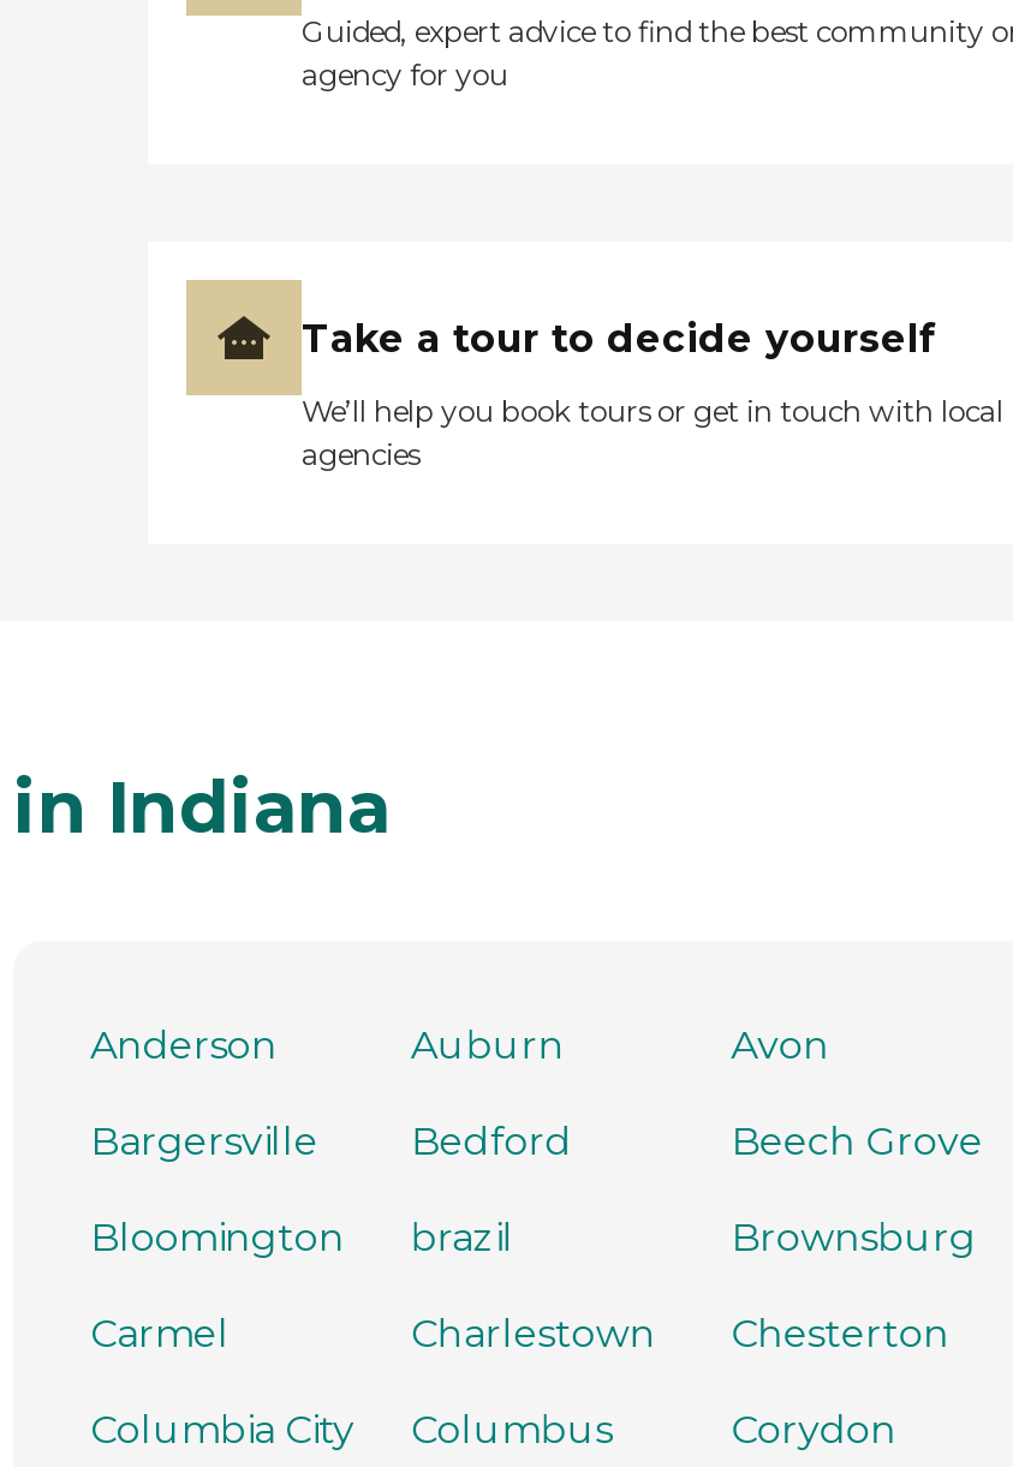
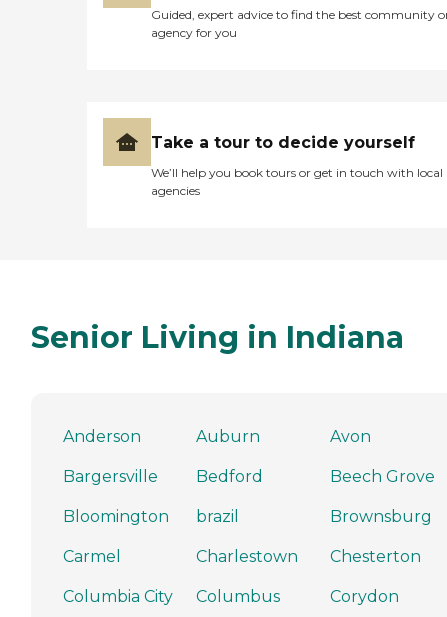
- in Indiana
+ Senior Living in Indiana
